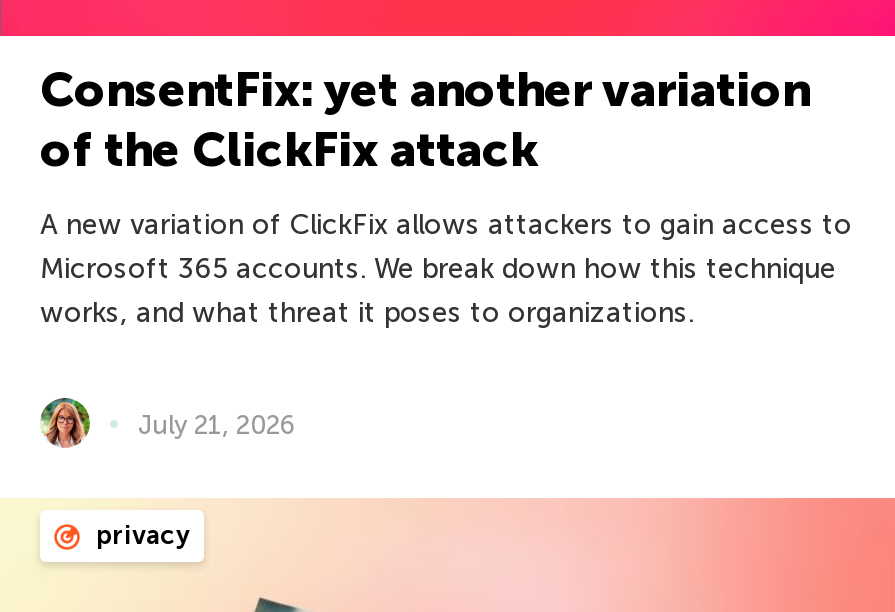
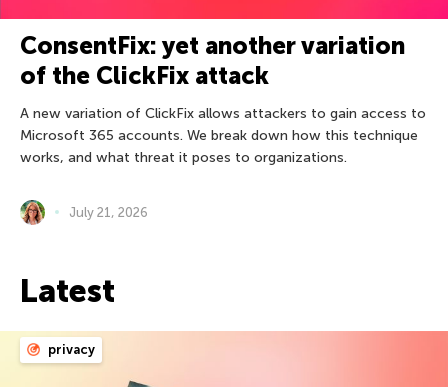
+ Latest
